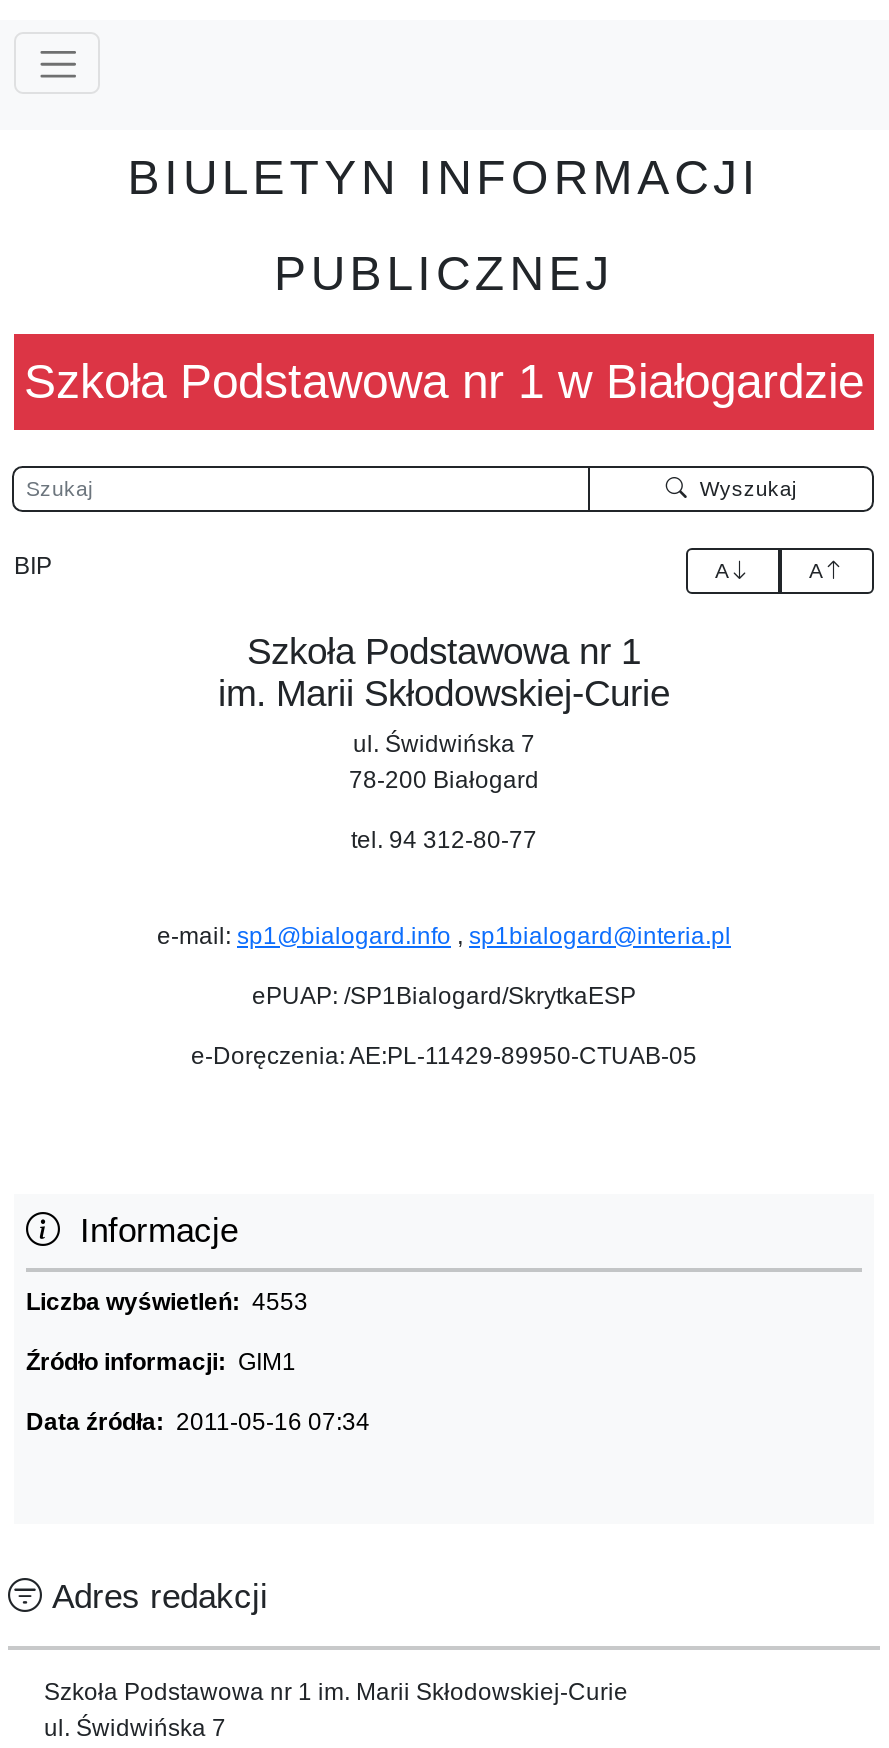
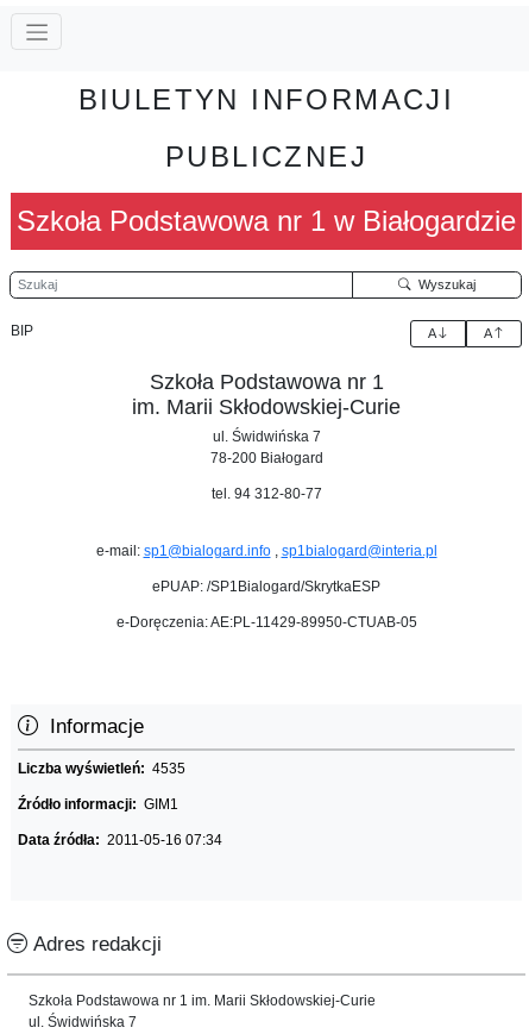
- Liczba wyświetleń: 4553
+ Liczba wyświetleń: 4535
